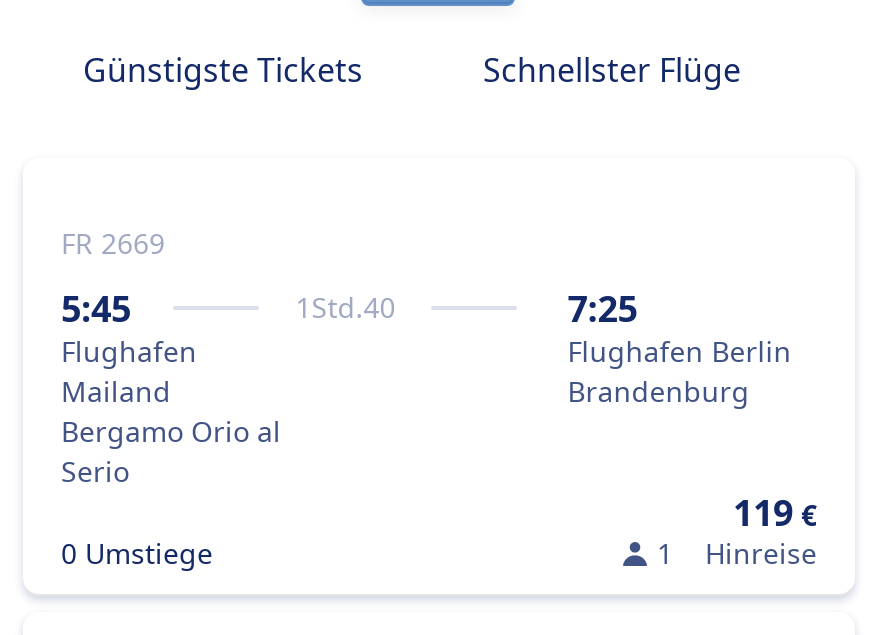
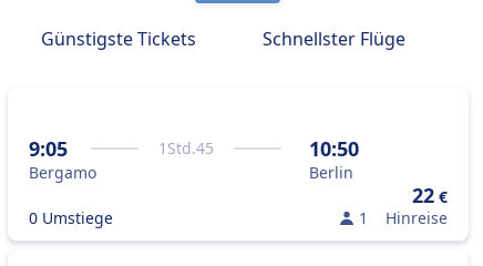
- FR 2669
- 5:45
- 1 Std.40
- Flughafen
- Mailand
- Bergamo Orio al
- Serio
+ 9:05
+ 1 Std.45
+ Bergamo

- 7:25
- Flughafen Berlin
- Brandenburg
- 119 €
+ 10:50
+ Berlin
+ 22 €
